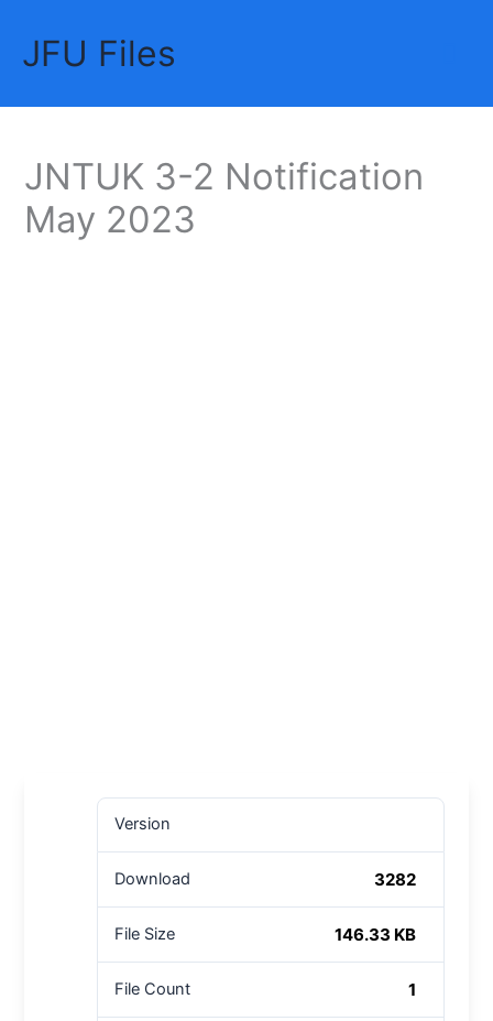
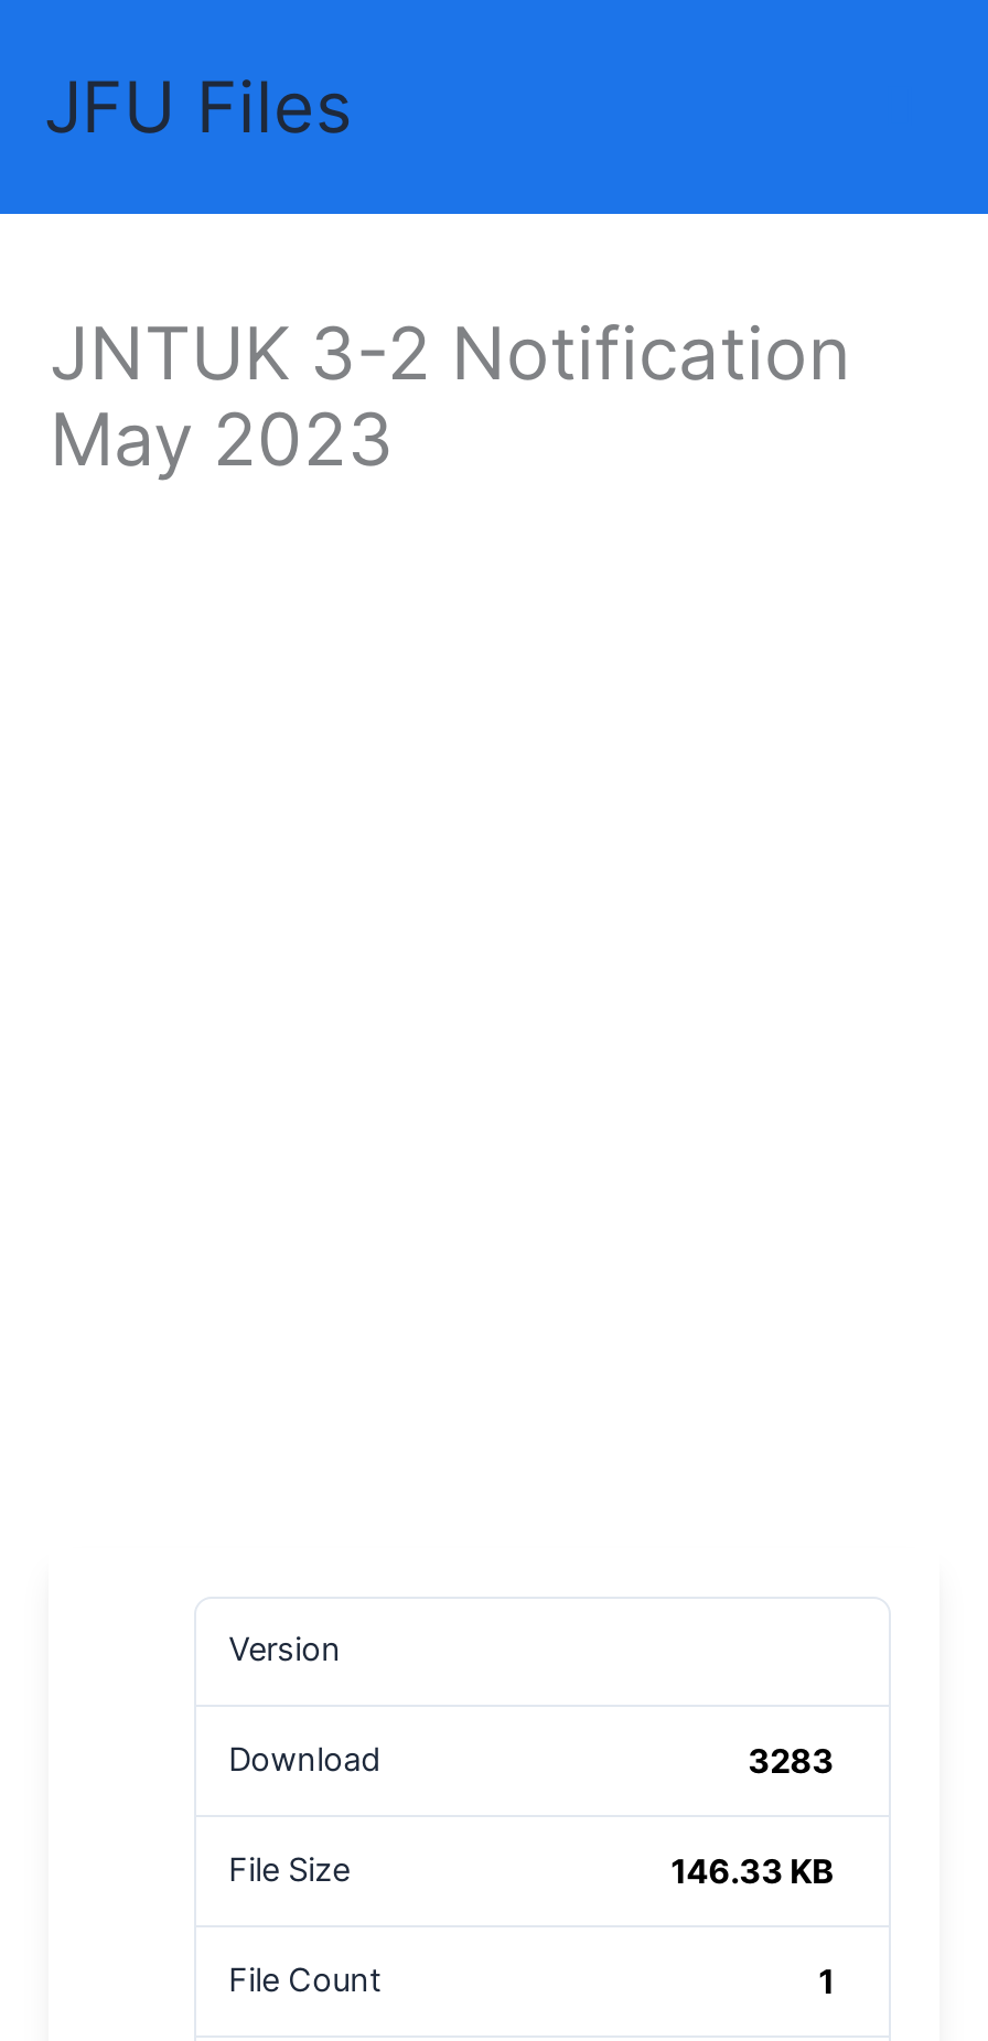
- 3282
+ 3283
